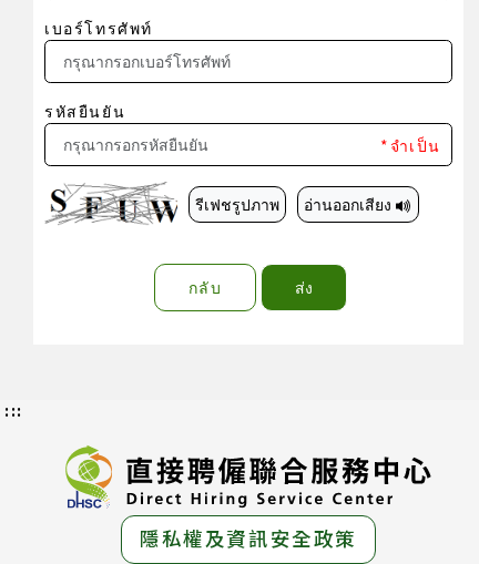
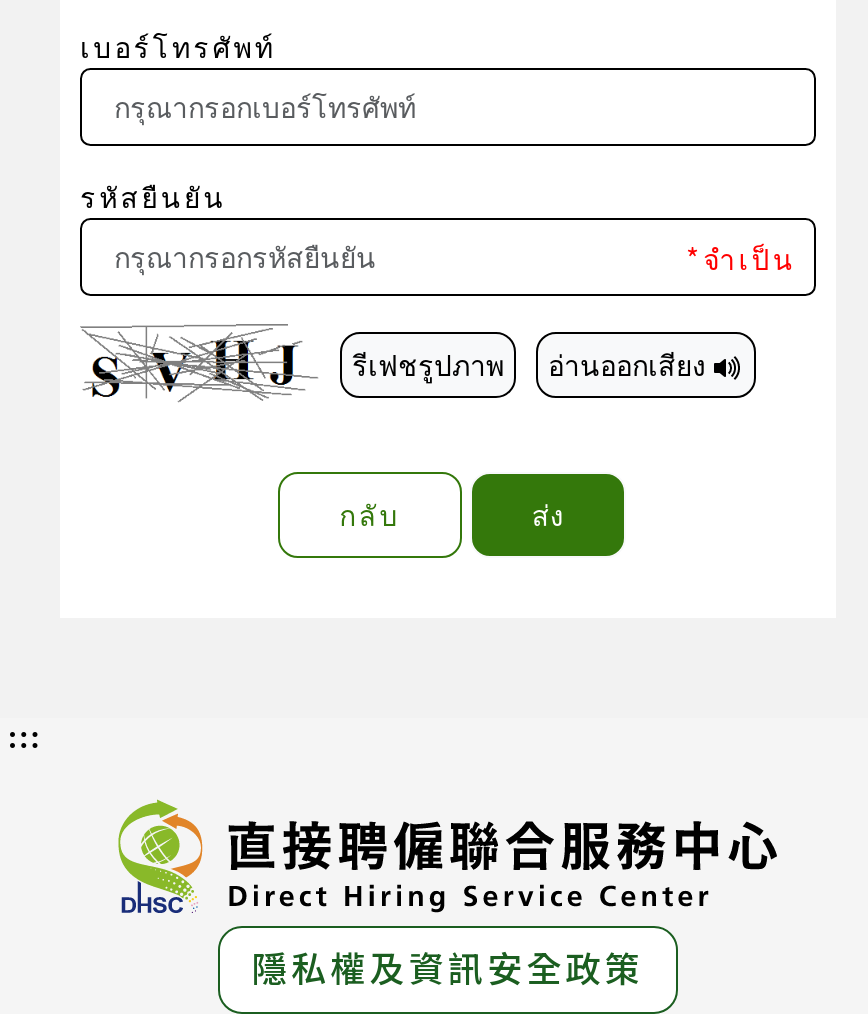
- [image]
+ [image]
